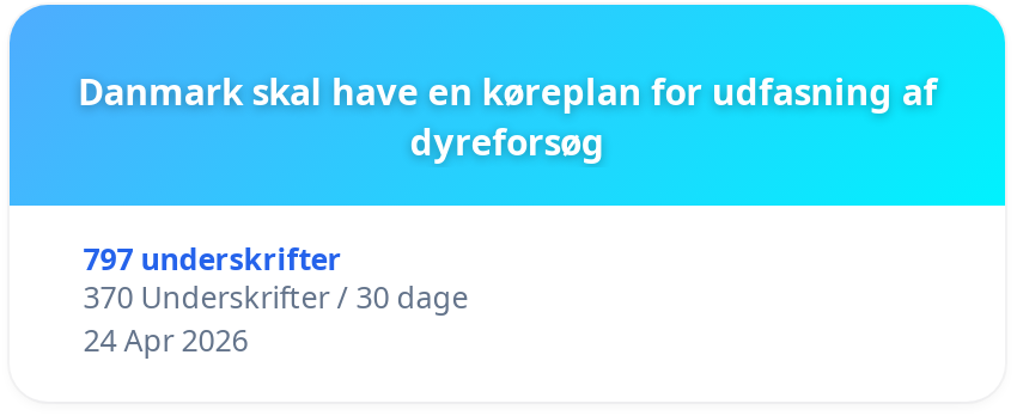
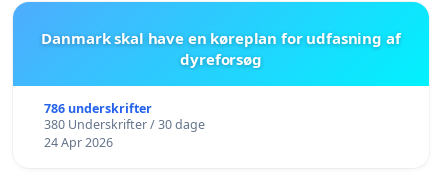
- 797 underskrifter
+ 786 underskrifter

- 370 Underskrifter / 30 dage
+ 380 Underskrifter / 30 dage
